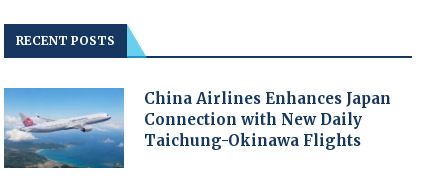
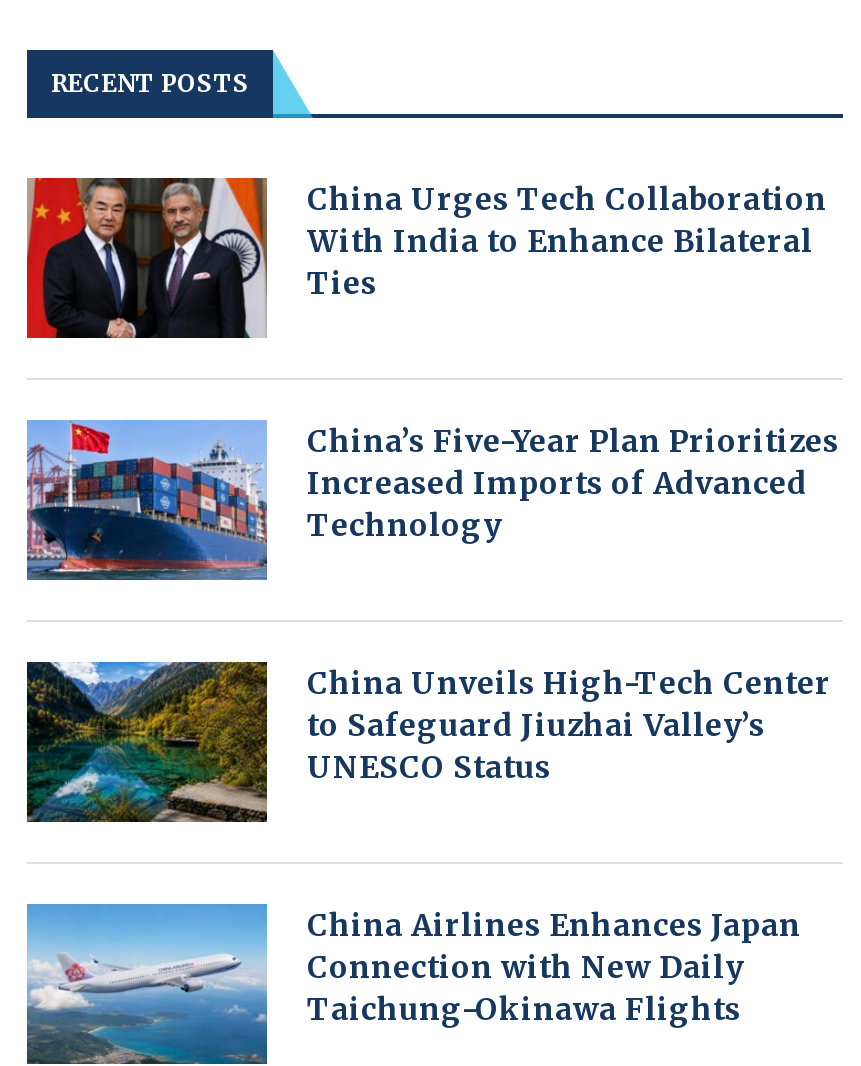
+ [image]
+ China Urges Tech Collaboration
+ With India to Enhance Bilateral
+ Ties

+ [image]
+ China’s Five-Year Plan Prioritizes
+ Increased Imports of Advanced
+ Technology

+ [image]
+ China Unveils High-Tech Center
+ to Safeguard Jiuzhai Valley’s
+ UNESCO Status
